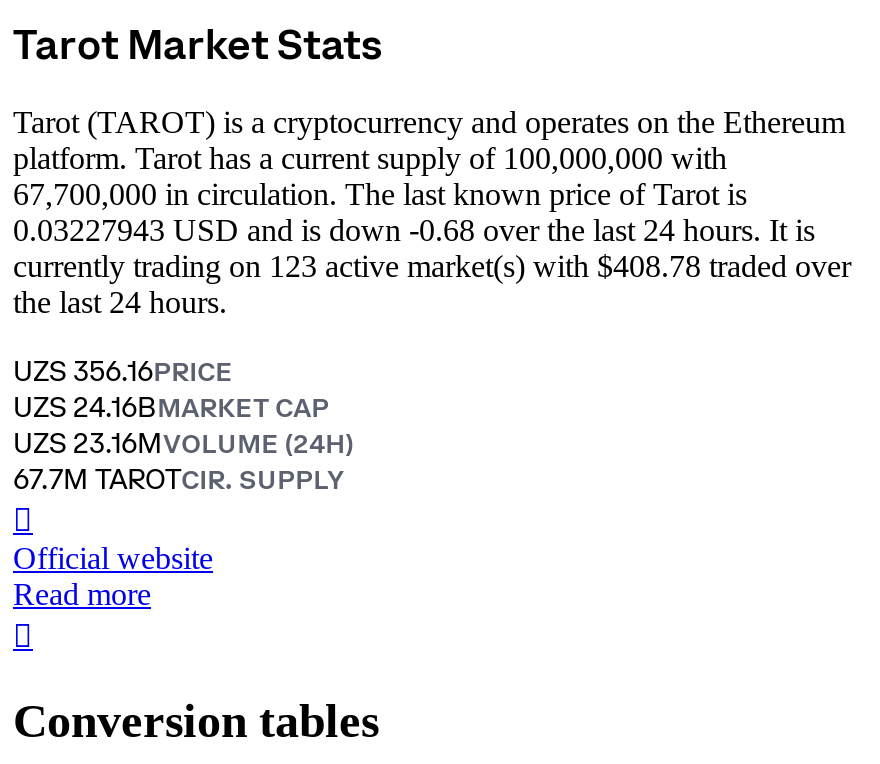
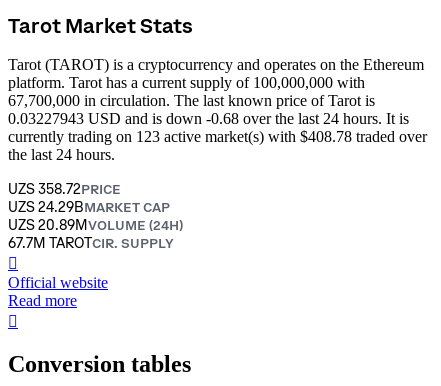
- UZS 356.16PRICE
+ UZS 358.72PRICE

- UZS 24.16BMARKET CAP
+ UZS 24.29BMARKET CAP

- UZS 23.16MVOLUME (24H)
+ UZS 20.89MVOLUME (24H)
